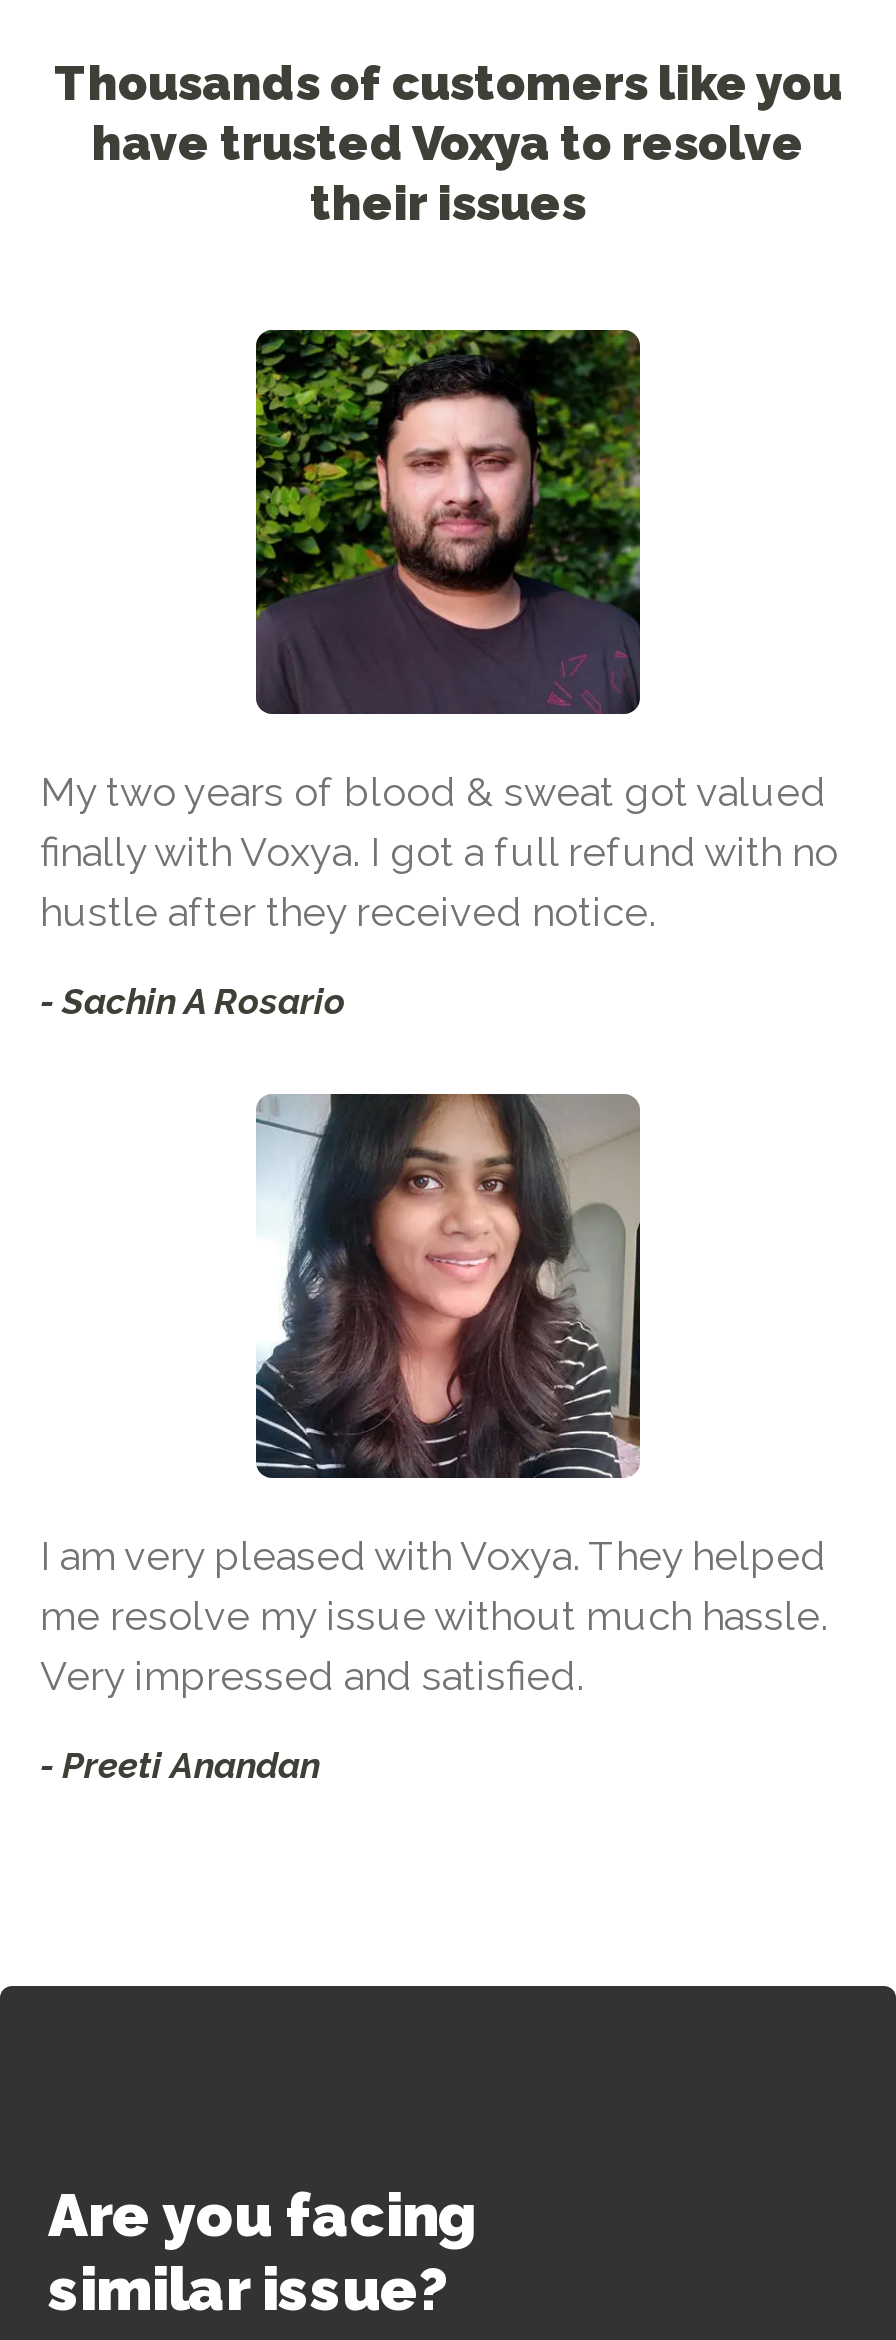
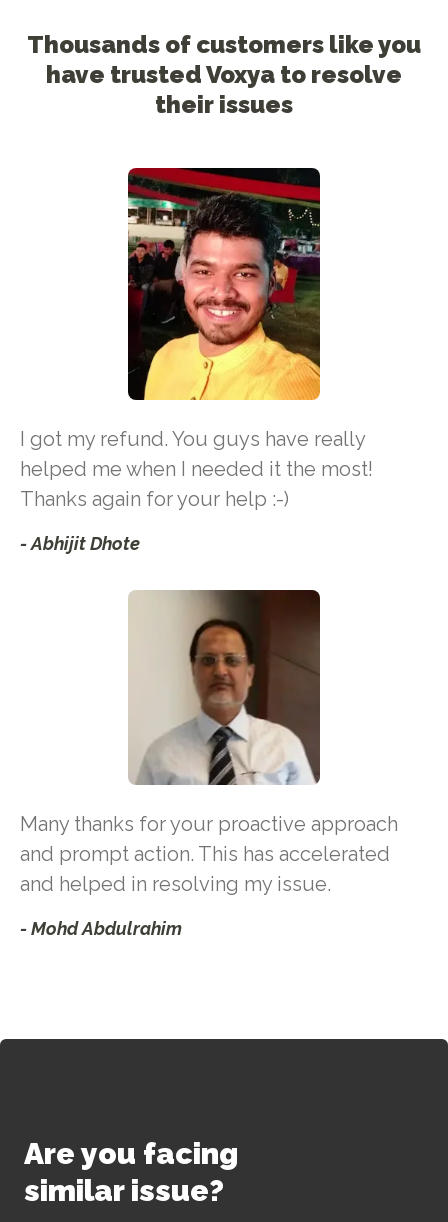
- [image]
+ [image]

- My two years of blood & sweat got valued
- finally with Voxya. I got a full refund with no
- hustle after they received notice.
+ I got my refund. You guys have really
+ helped me when I needed it the most!
+ Thanks again for your help :-)

- - Sachin A Rosario
+ - Abhijit Dhote

- [image]
+ [image]

- I am very pleased with Voxya. They helped
- me resolve my issue without much hassle.
- Very impressed and satisfied.
+ Many thanks for your proactive approach
+ and prompt action. This has accelerated
+ and helped in resolving my issue.

- - Preeti Anandan
+ - Mohd Abdulrahim
